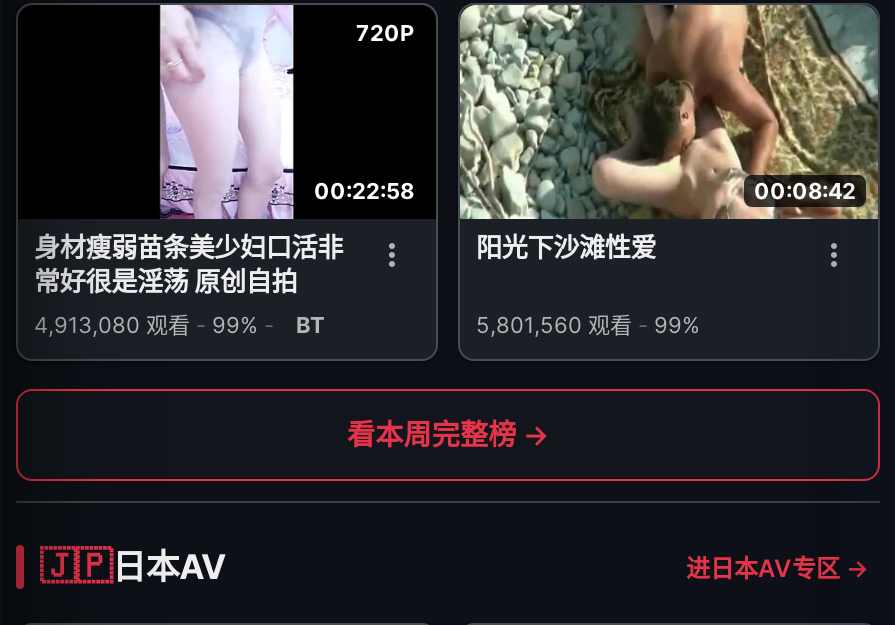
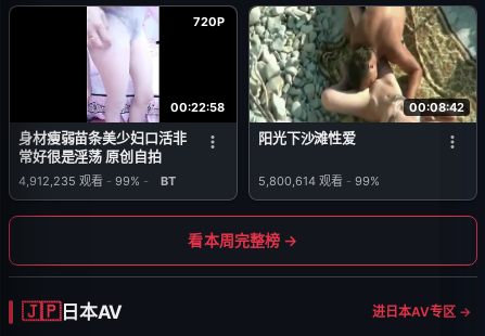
- 4,913,080观看 - 99% - BT
+ 4,912,235观看 - 99% - BT

- 5,801,560观看 - 99%
+ 5,800,614观看 - 99%
